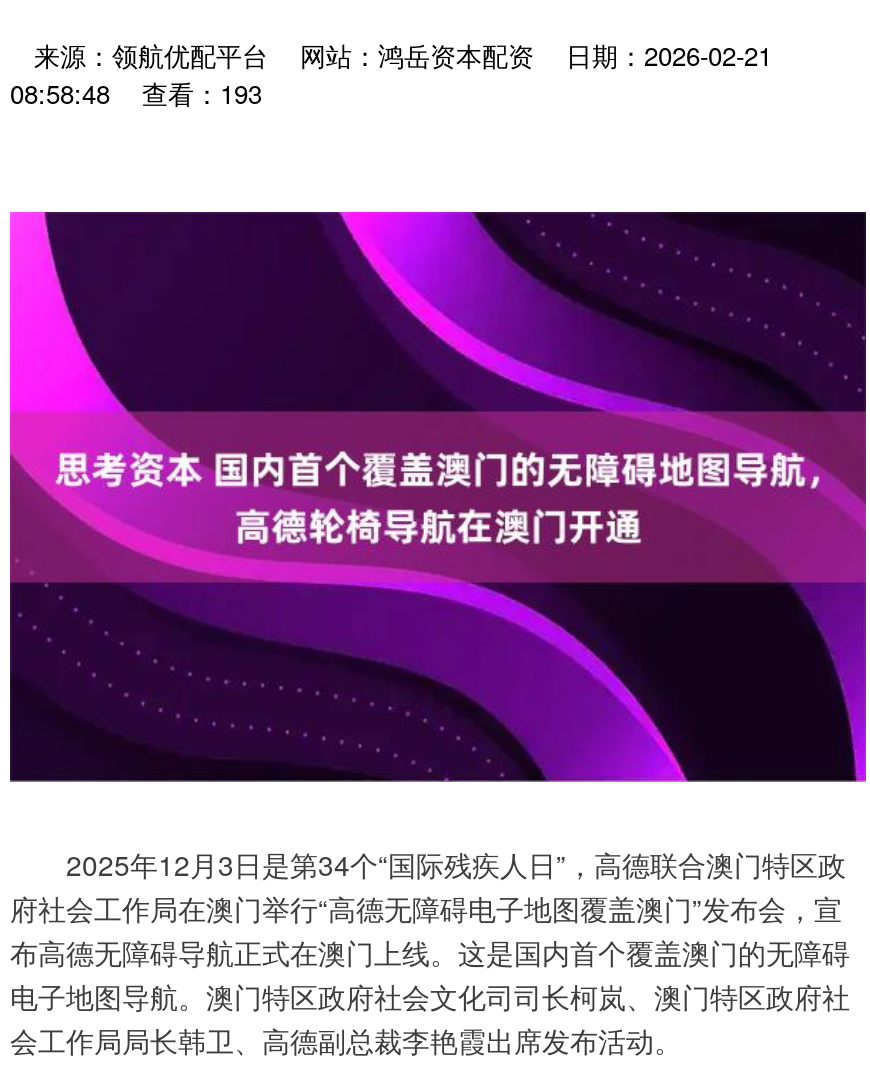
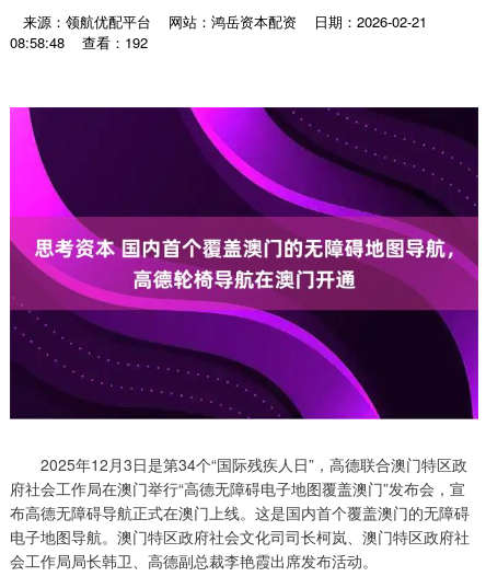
- 08:58:48 查看：193
+ 08:58:48 查看：192
